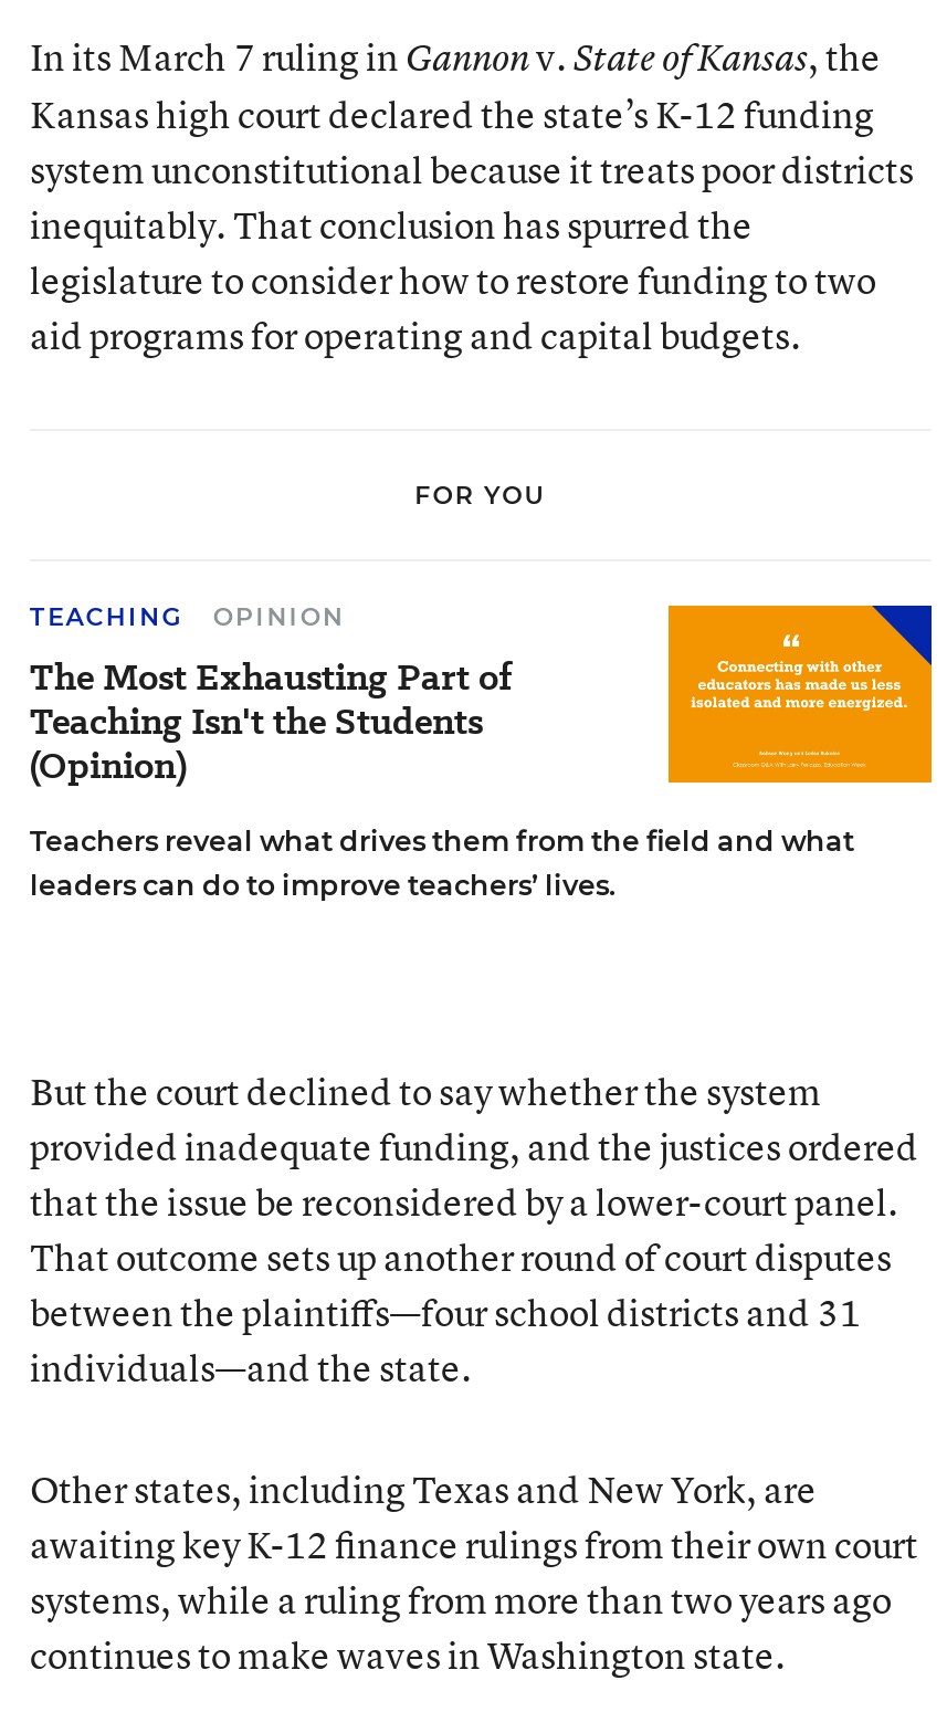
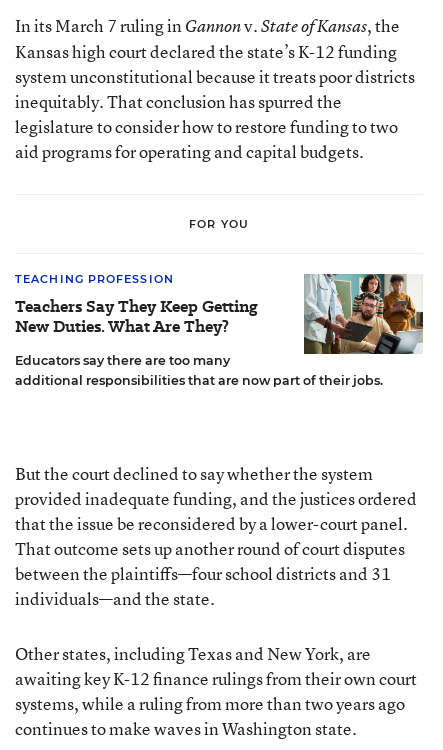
- TEACHING
- OPINION
- The Most Exhausting Part of
- Teaching Isn't the Students
- (Opinion)
+ TEACHING PROFESSION
+ Teachers Say They Keep Getting
+ New Duties. What Are They?

- [image]
- Teachers reveal what drives them from the field and what
- leaders can do to improve teachers’ lives.
+ [image]
+ Educators say there are too many
+ additional responsibilities that are now part of their jobs.
